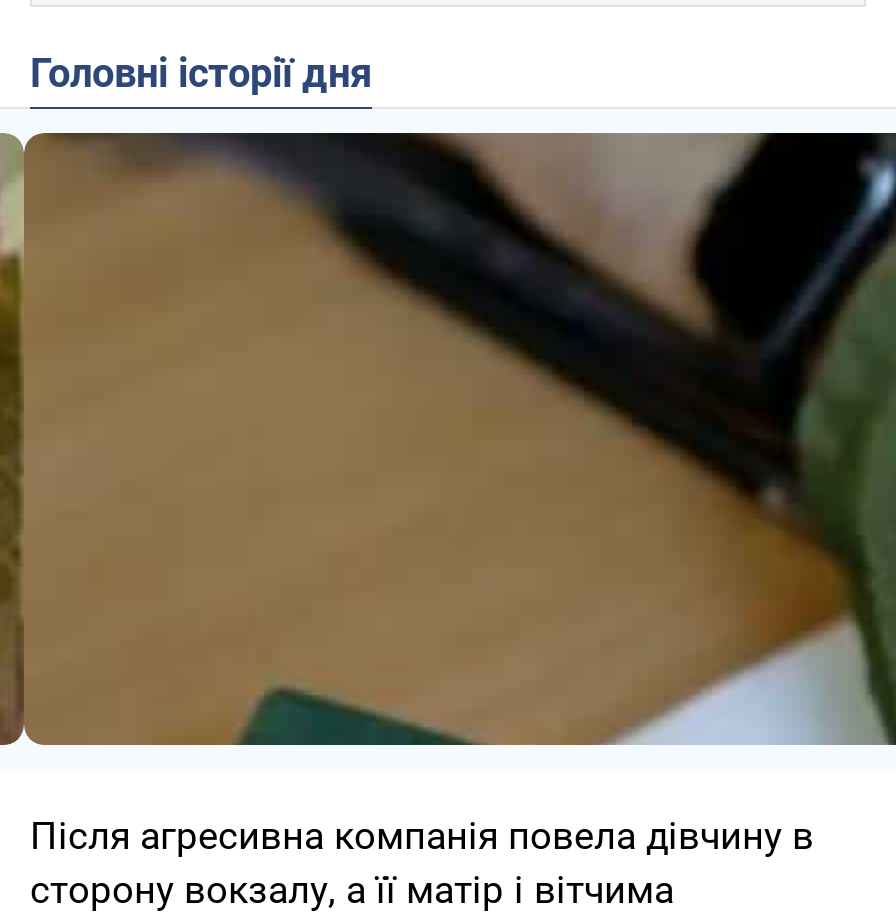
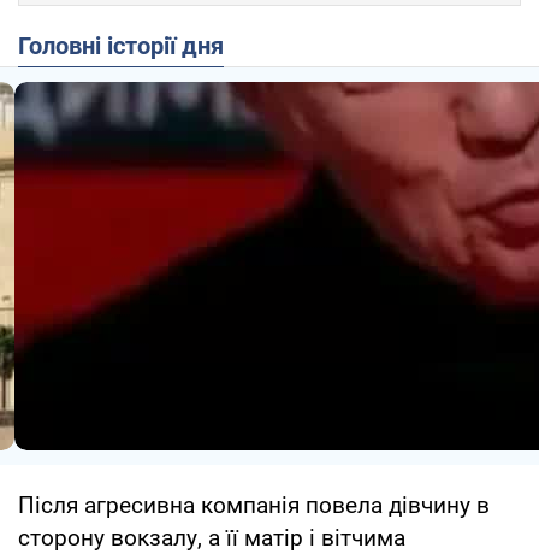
- [image]
+ [image]
